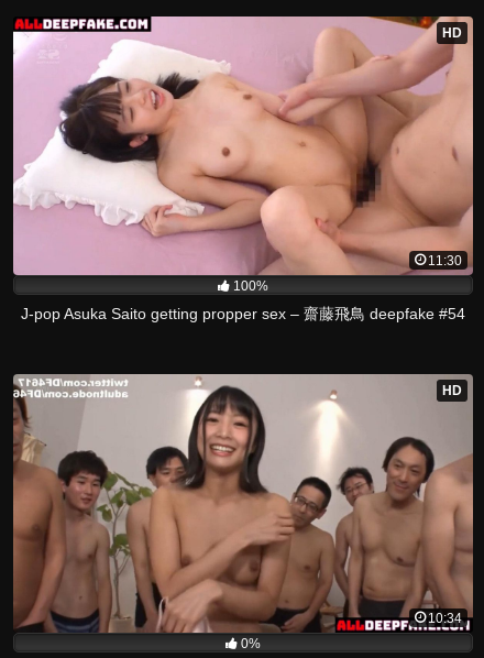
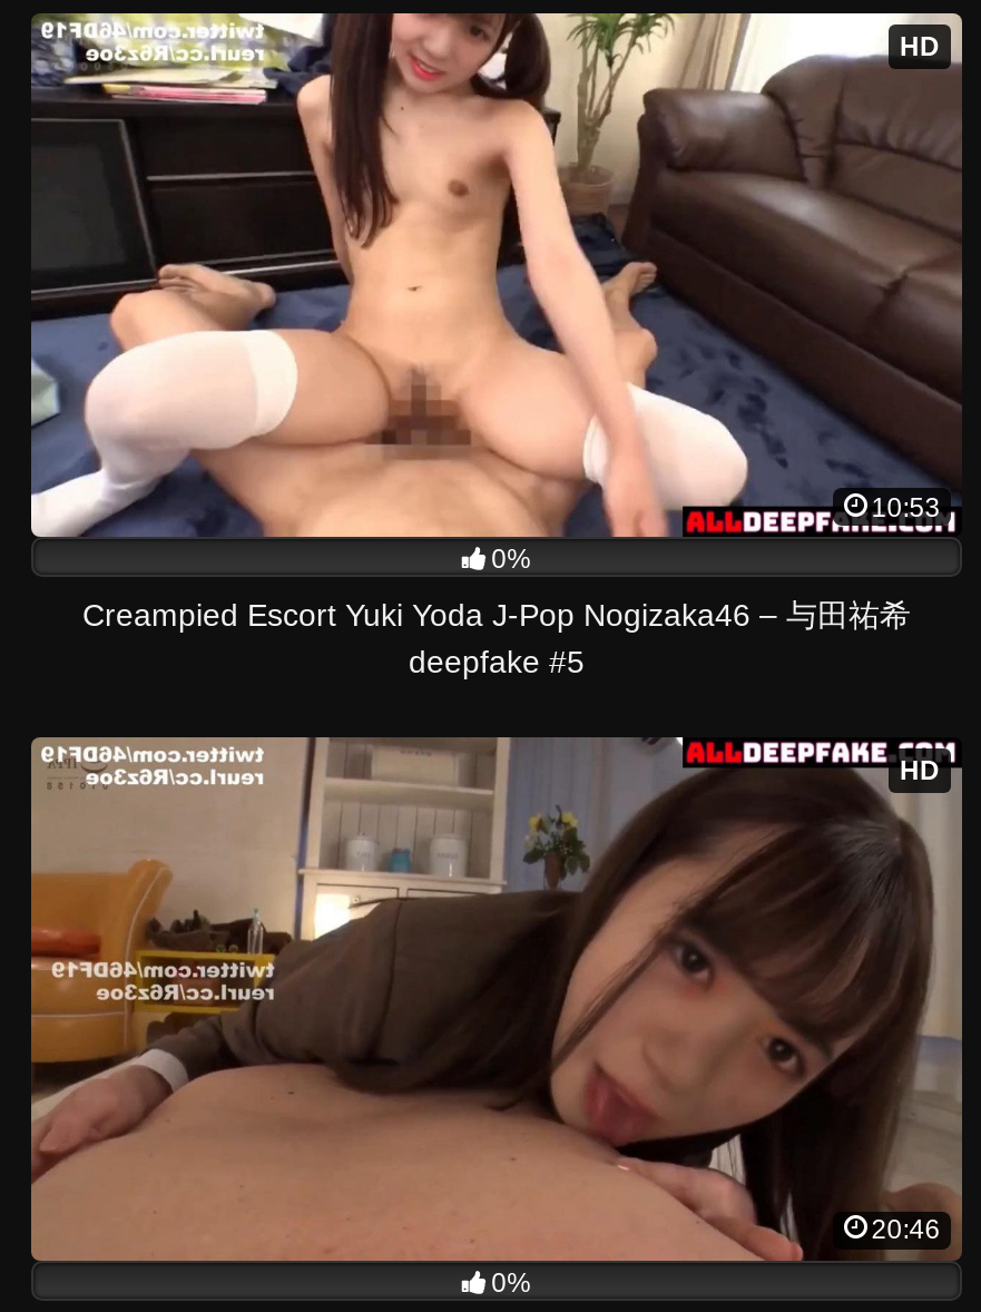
- [image]
- 11:30
+ [image]
+ 10:53

- 100%
+ 0%

- J-pop Asuka Saito getting propper sex – 齋藤飛鳥 deepfake #54
+ Creampied Escort Yuki Yoda J-Pop Nogizaka46 – 与田祐希
+ deepfake #5

- [image]
- 10:34
+ [image]
+ 20:46
